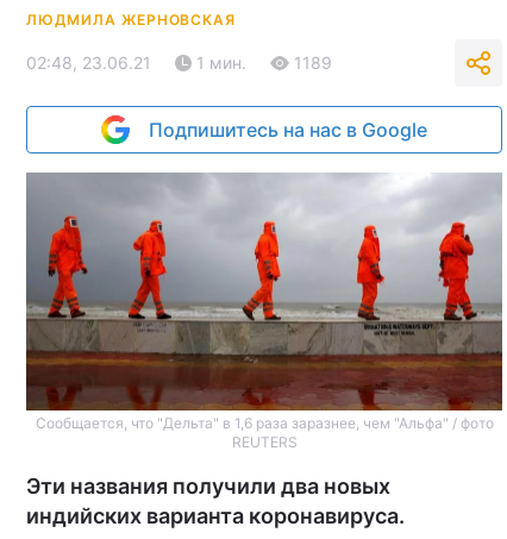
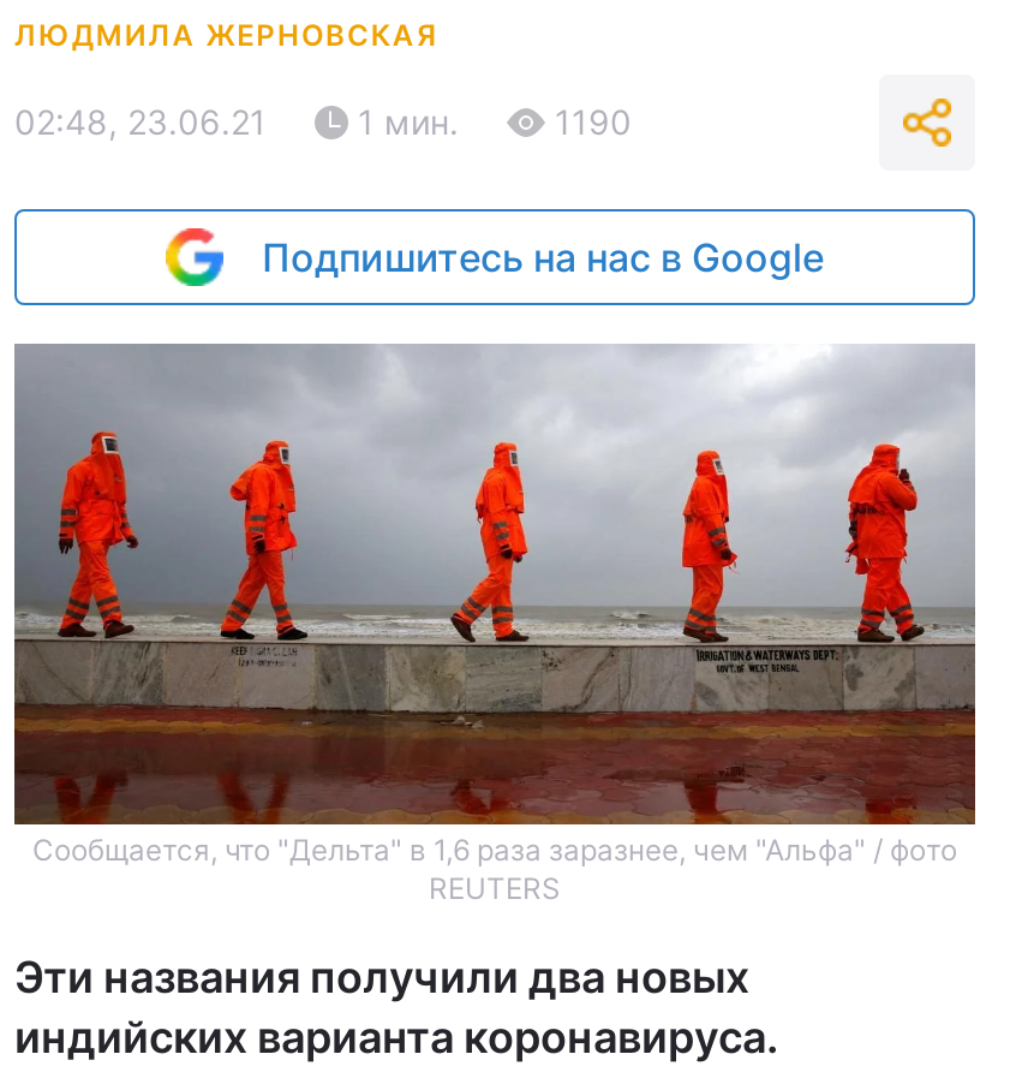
- 1189
+ 1190
